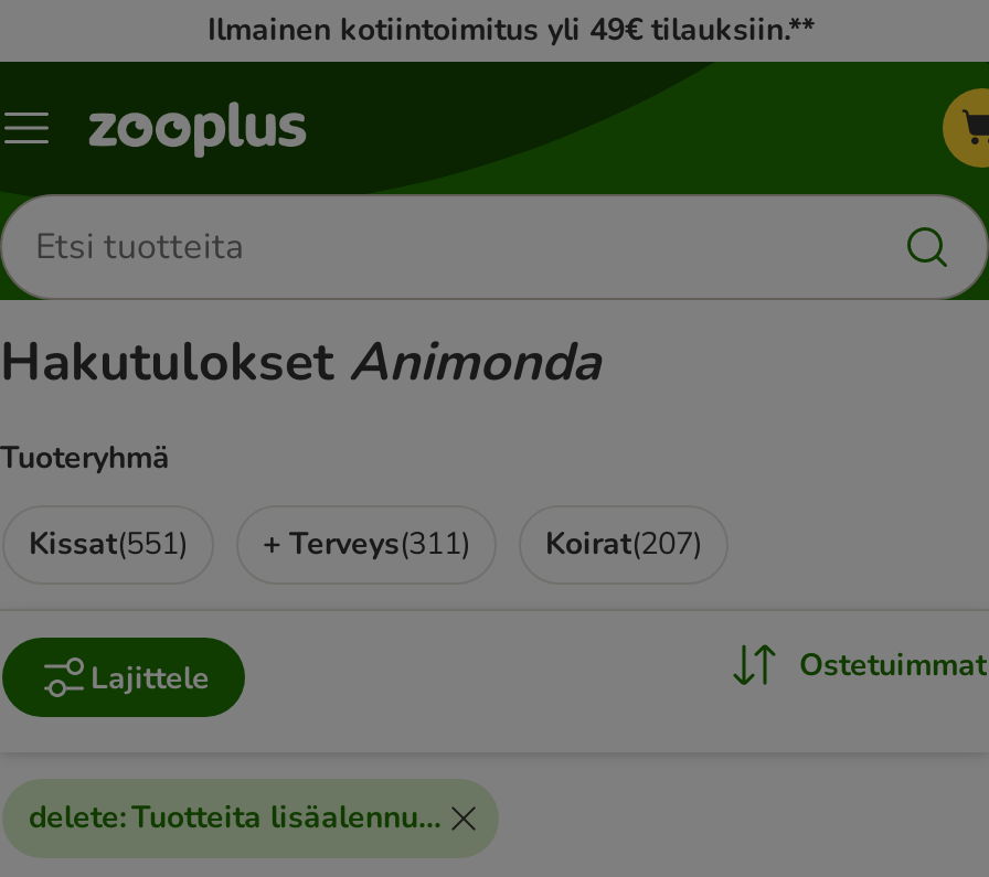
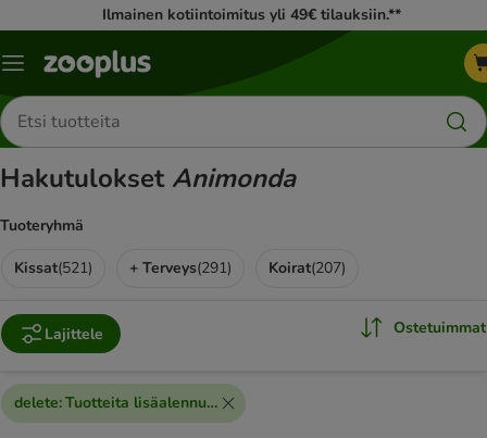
- Kissat(551)
+ Kissat(521)

- + Terveys(311)
+ + Terveys(291)
